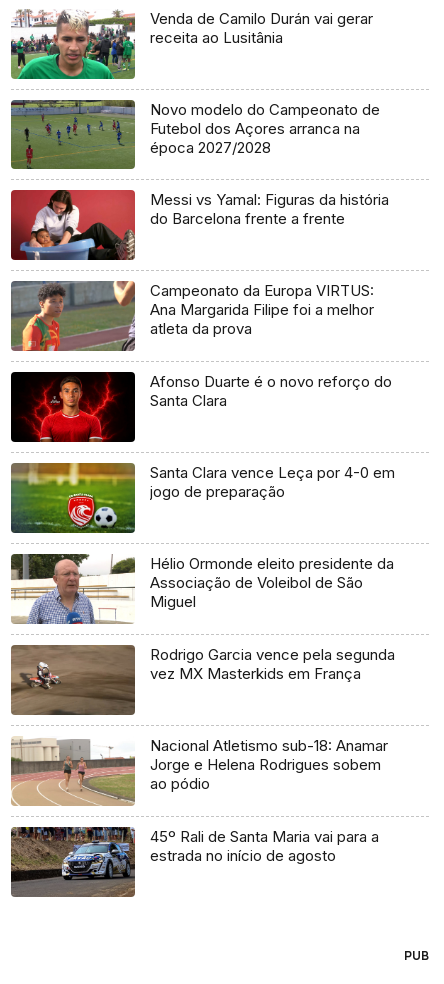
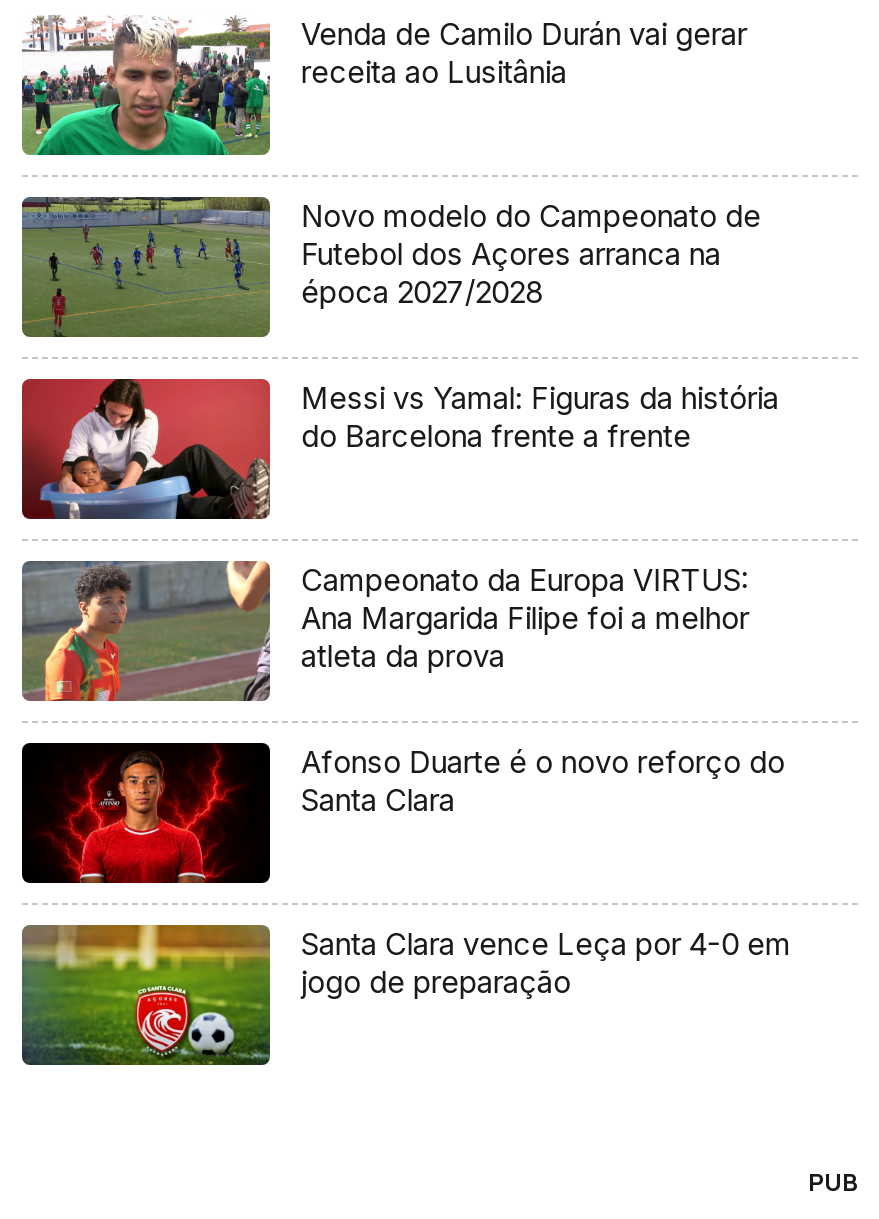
- [image]
- Hélio Ormonde eleito presidente da
- Associação de Voleibol de São
- Miguel
- Rodrigo Garcia vence pela segunda
- vez MX Masterkids em França

- [image]
- Nacional Atletismo sub-18: Anamar
- Jorge e Helena Rodrigues sobem
- ao pódio
- 45º Rali de Santa Maria vai para a
- estrada no início de agosto

- [image]

- [image]
